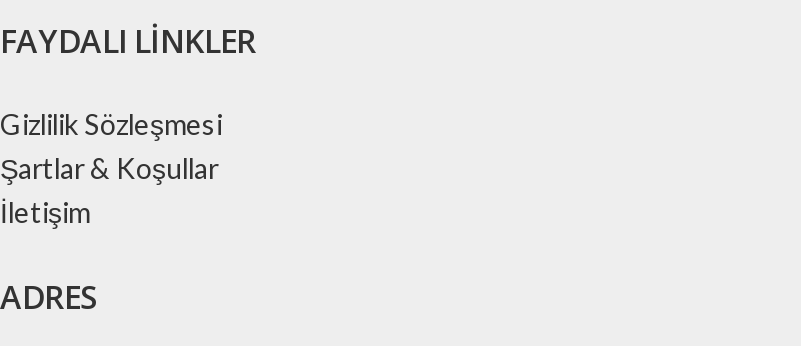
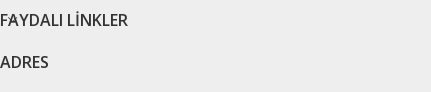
- Gizlilik Sözleşmesi
- Şartlar & Koşullar
- İletişim
